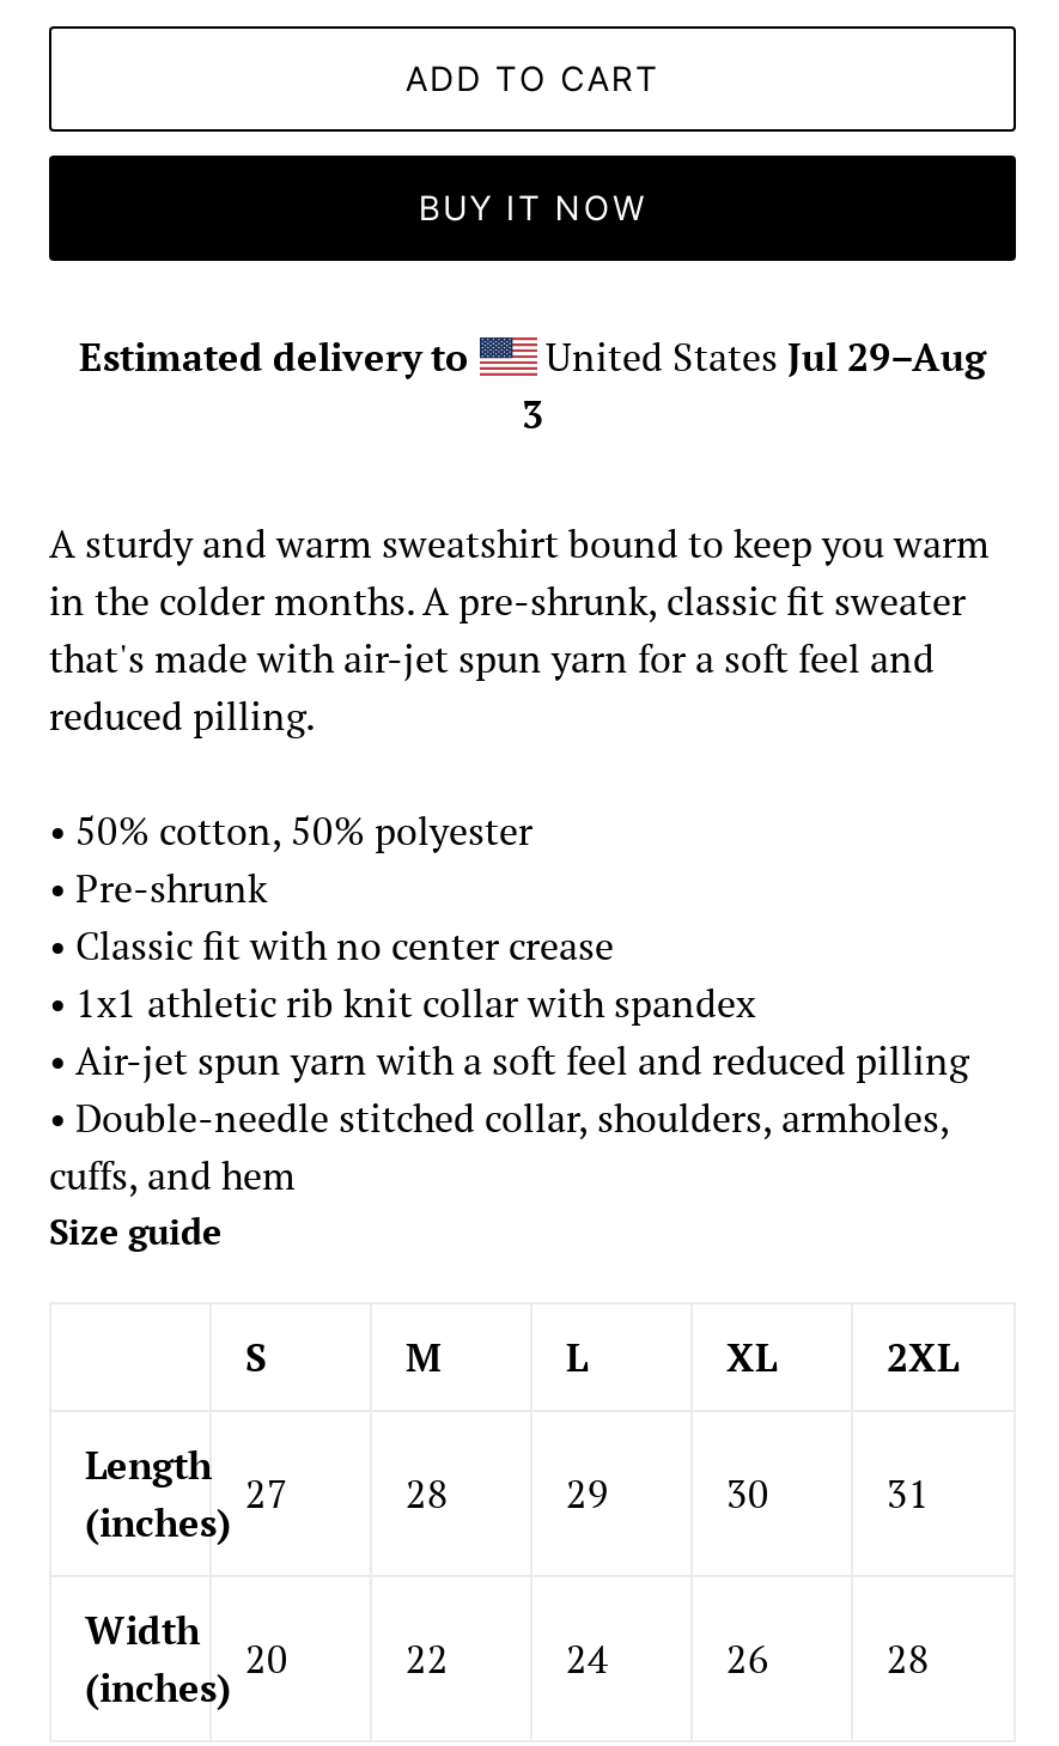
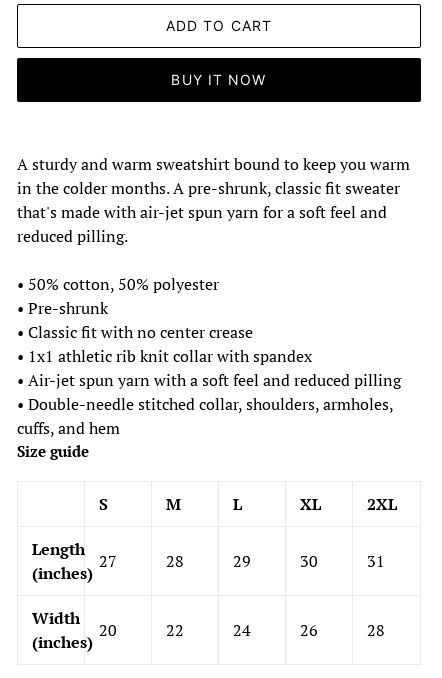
- Estimated delivery to
- United States Jul 29–Aug
- 3
